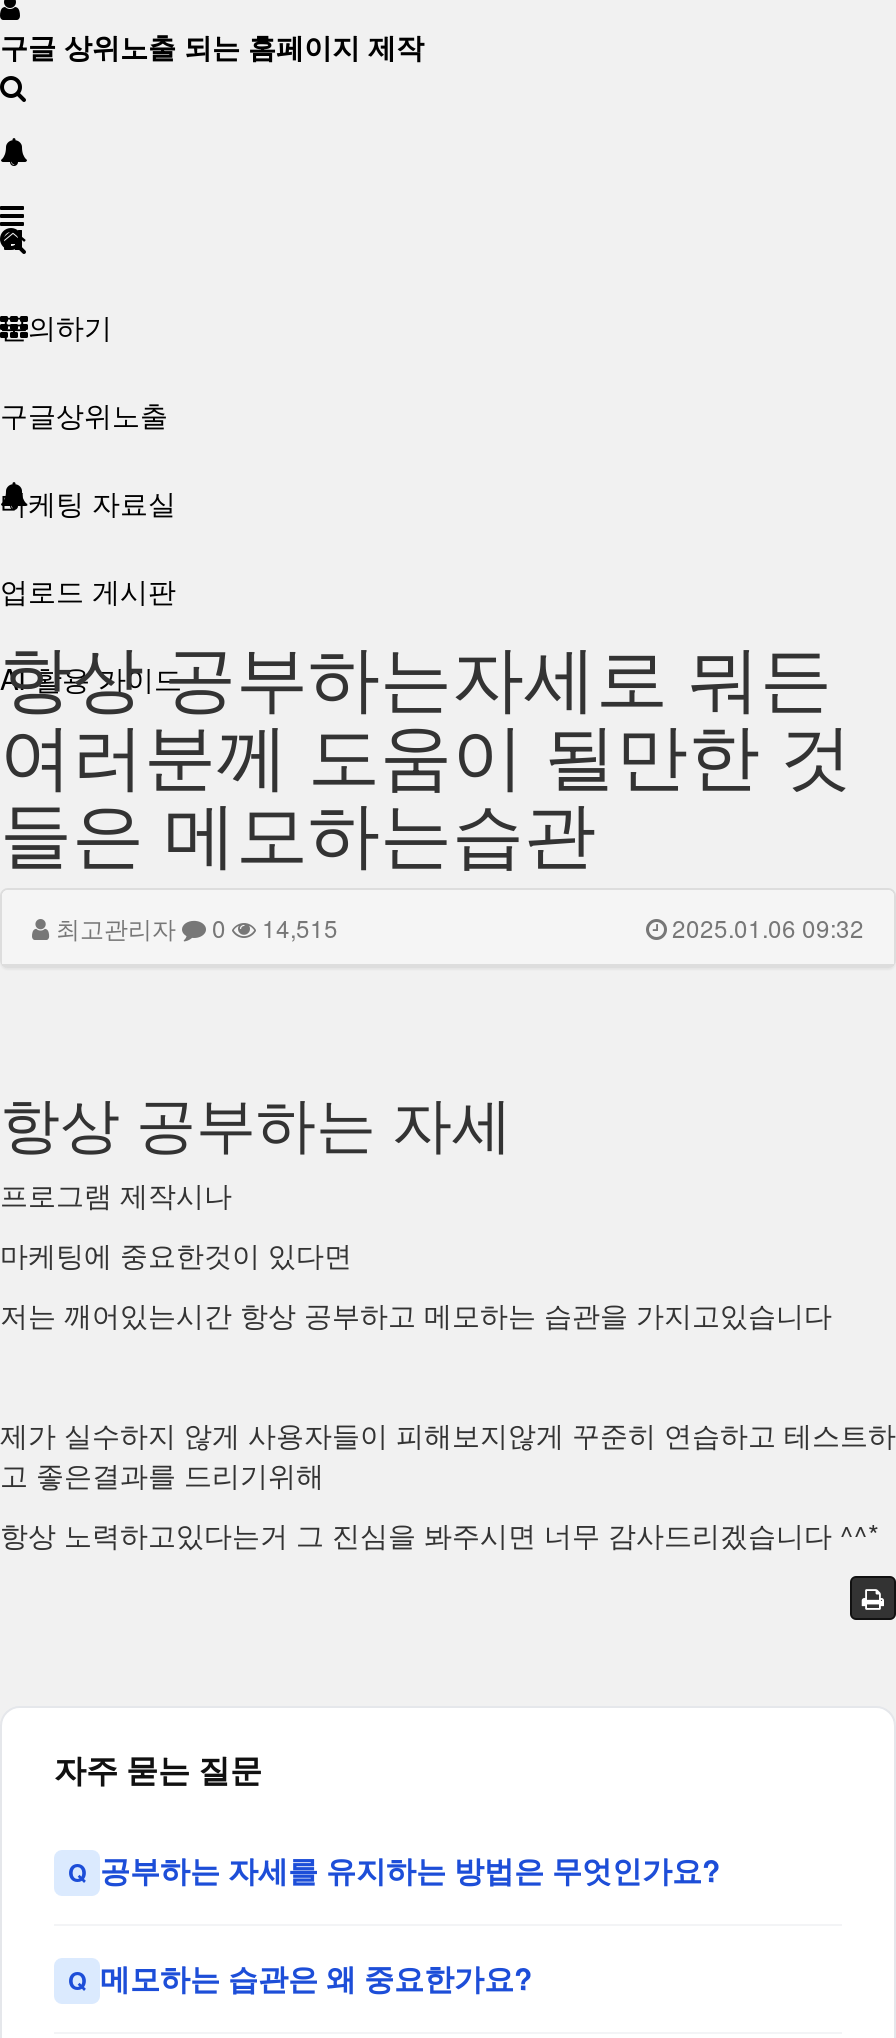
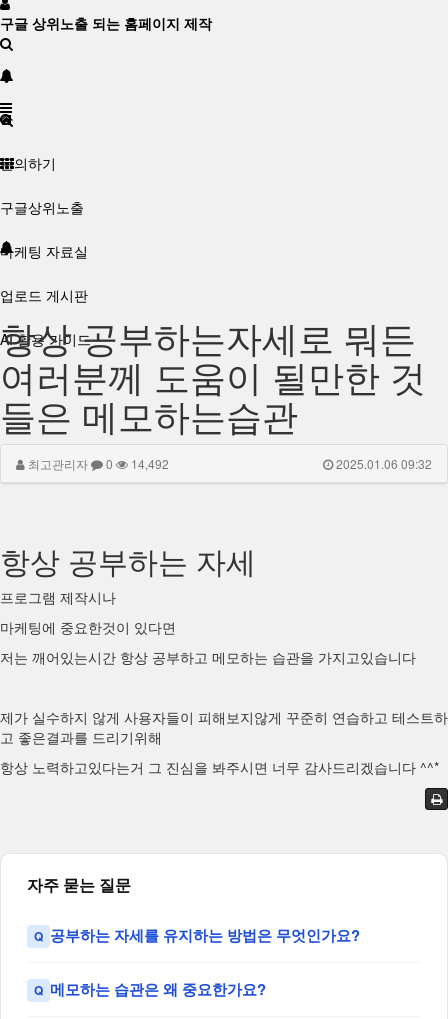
- 최고관리자 0 14,515
+ 최고관리자 0 14,492
